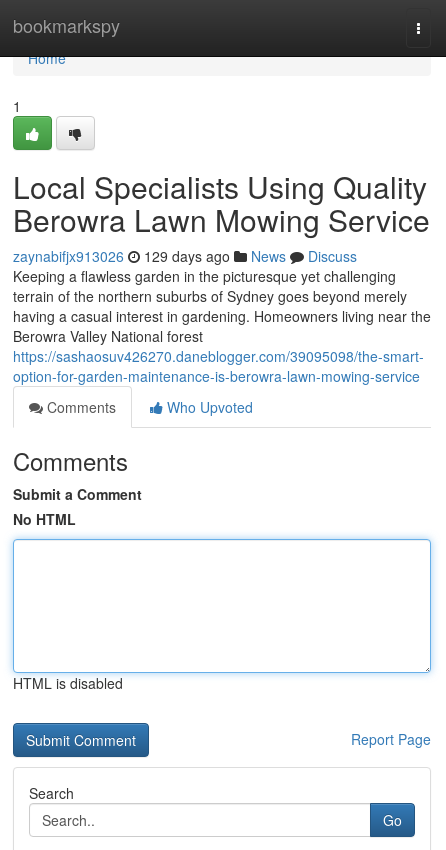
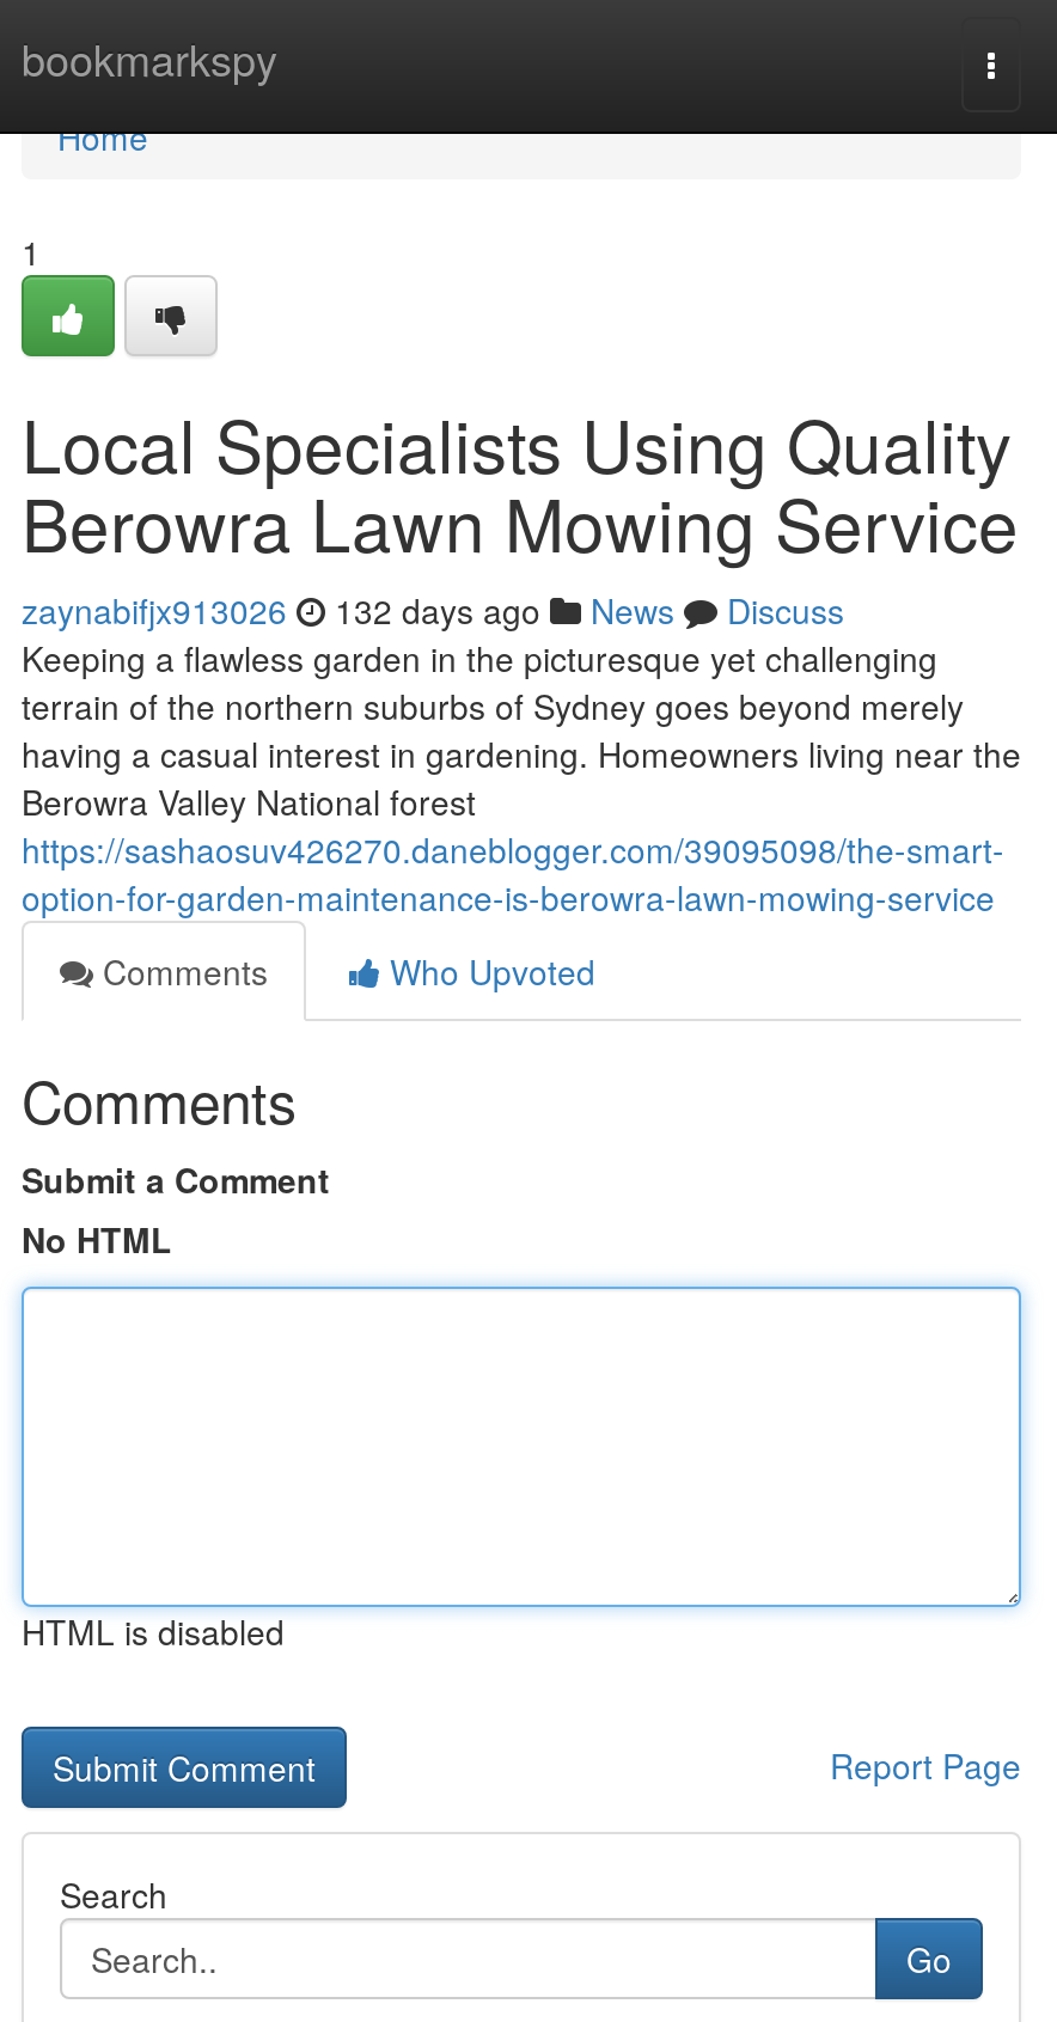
- zaynabifjx913026 129 days ago News Discuss
+ zaynabifjx913026 132 days ago News Discuss
